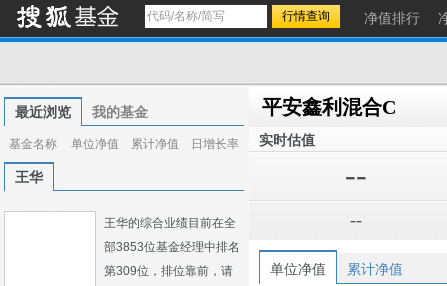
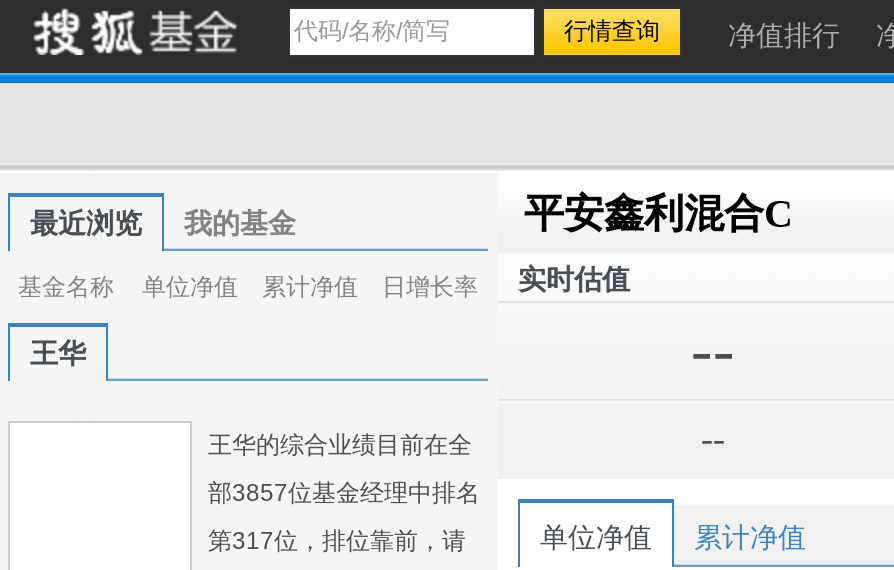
- 部3853位基金经理中排名
+ 部3857位基金经理中排名

- 第309位，排位靠前，请
+ 第317位，排位靠前，请
